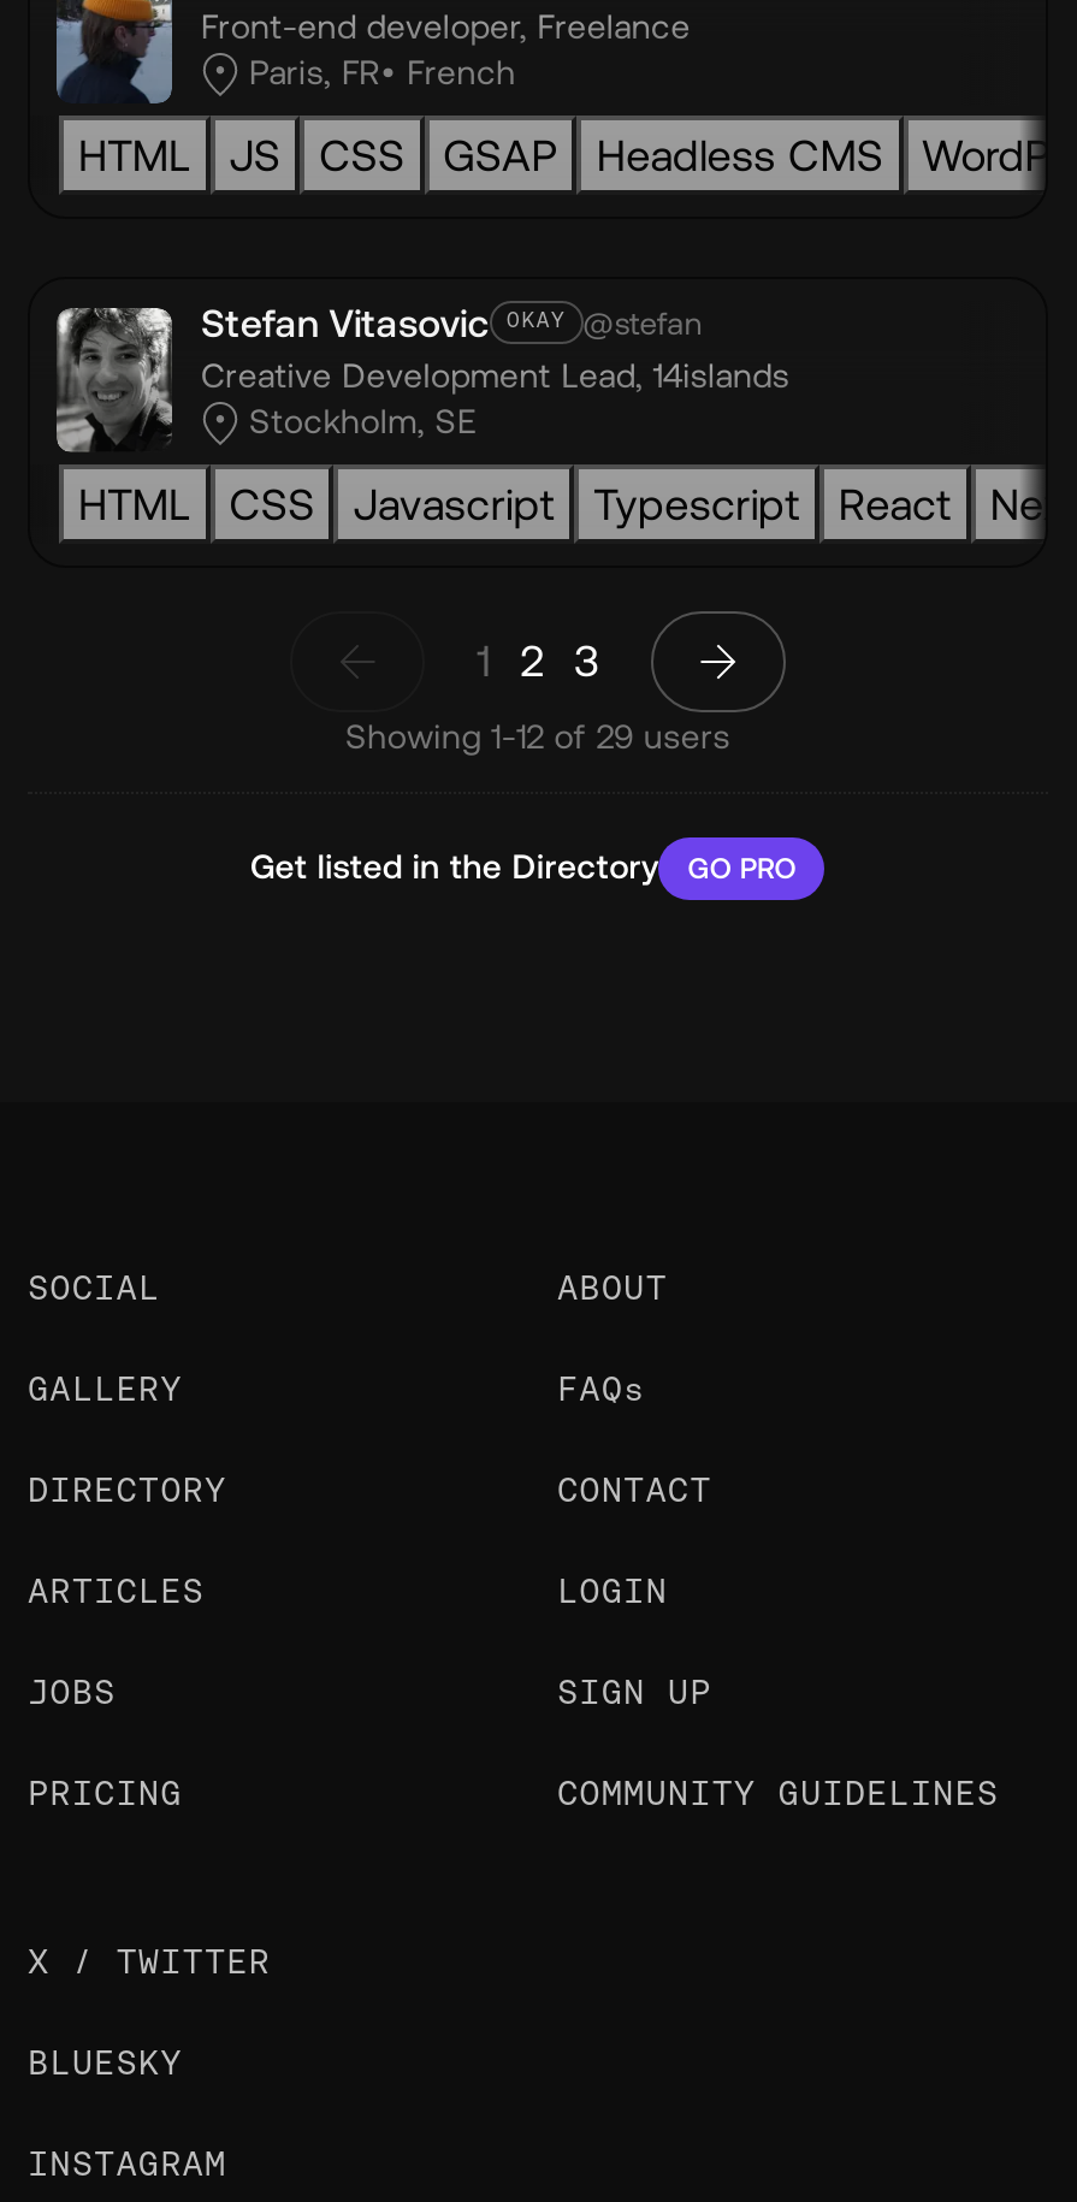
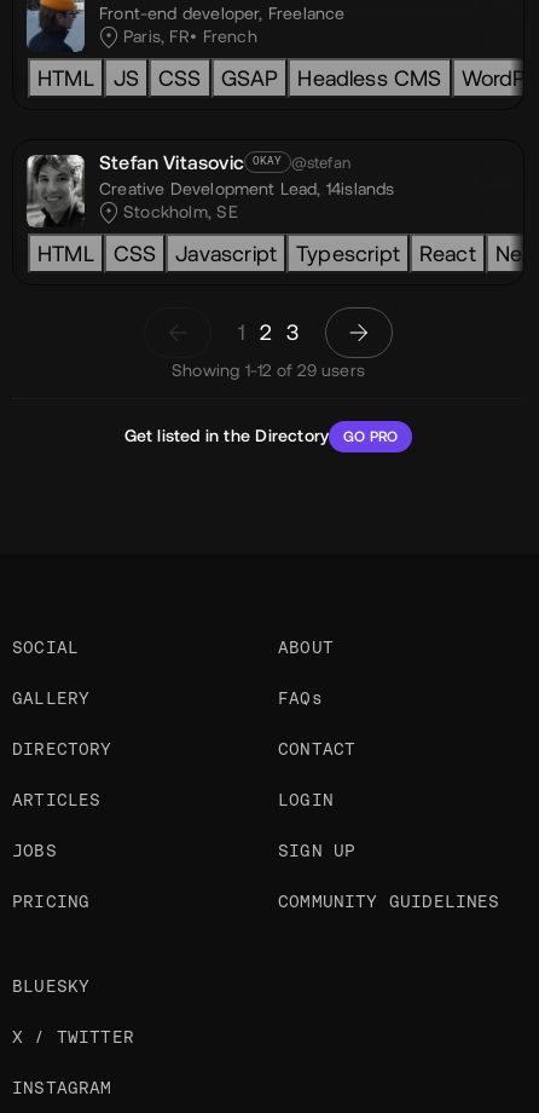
moved down: X / TWITTER

moved up: BLUESKY
